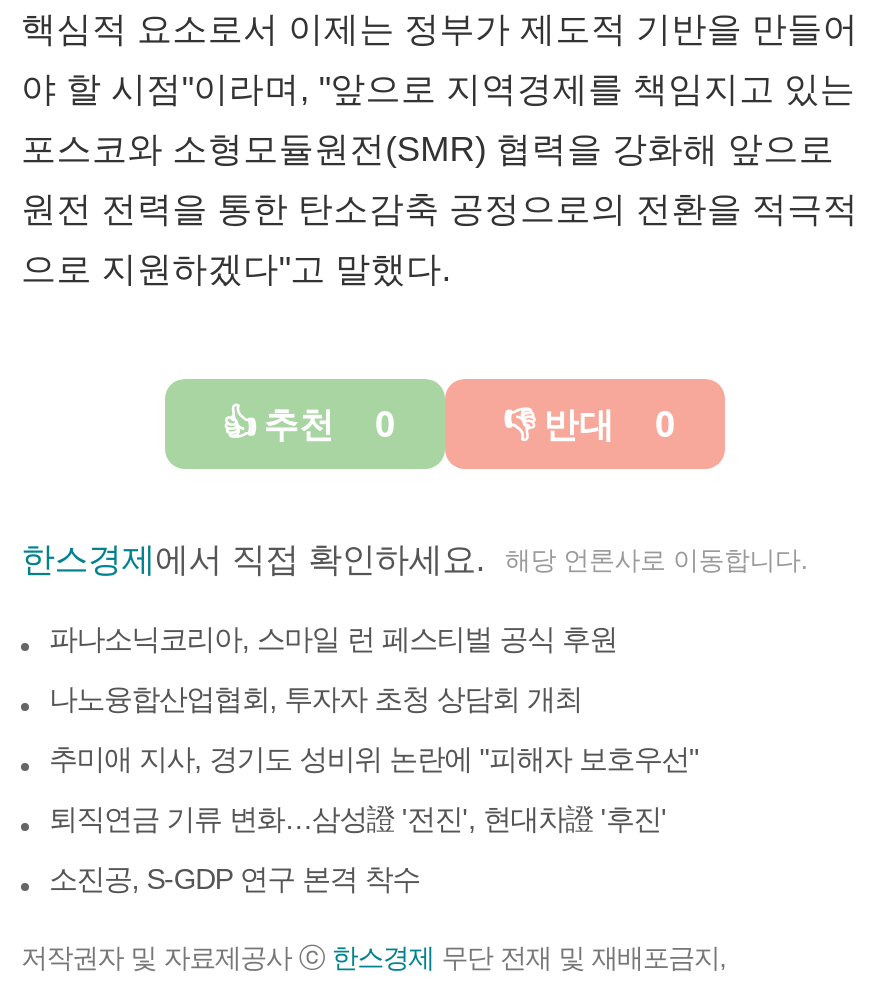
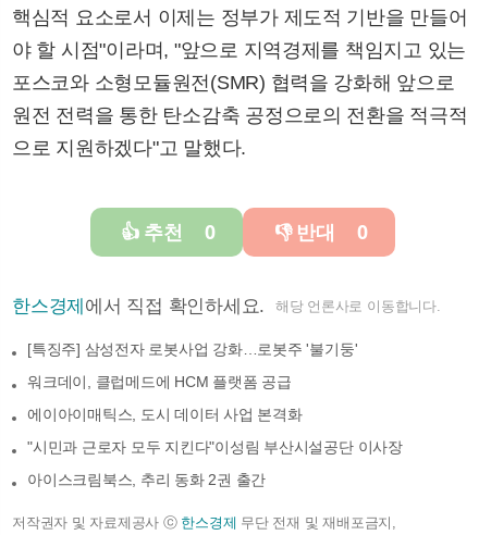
- 파나소닉코리아, 스마일 런 페스티벌 공식 후원
+ [특징주] 삼성전자 로봇사업 강화…로봇주 '불기둥'

- 나노융합산업협회, 투자자 초청 상담회 개최
+ 워크데이, 클럽메드에 HCM 플랫폼 공급

- 추미애 지사, 경기도 성비위 논란에 "피해자 보호우선"
+ 에이아이매틱스, 도시 데이터 사업 본격화

- 퇴직연금 기류 변화…삼성證 '전진', 현대차證 '후진'
+ "시민과 근로자 모두 지킨다"이성림 부산시설공단 이사장

- 소진공, S-GDP 연구 본격 착수
+ 아이스크림북스, 추리 동화 2권 출간
